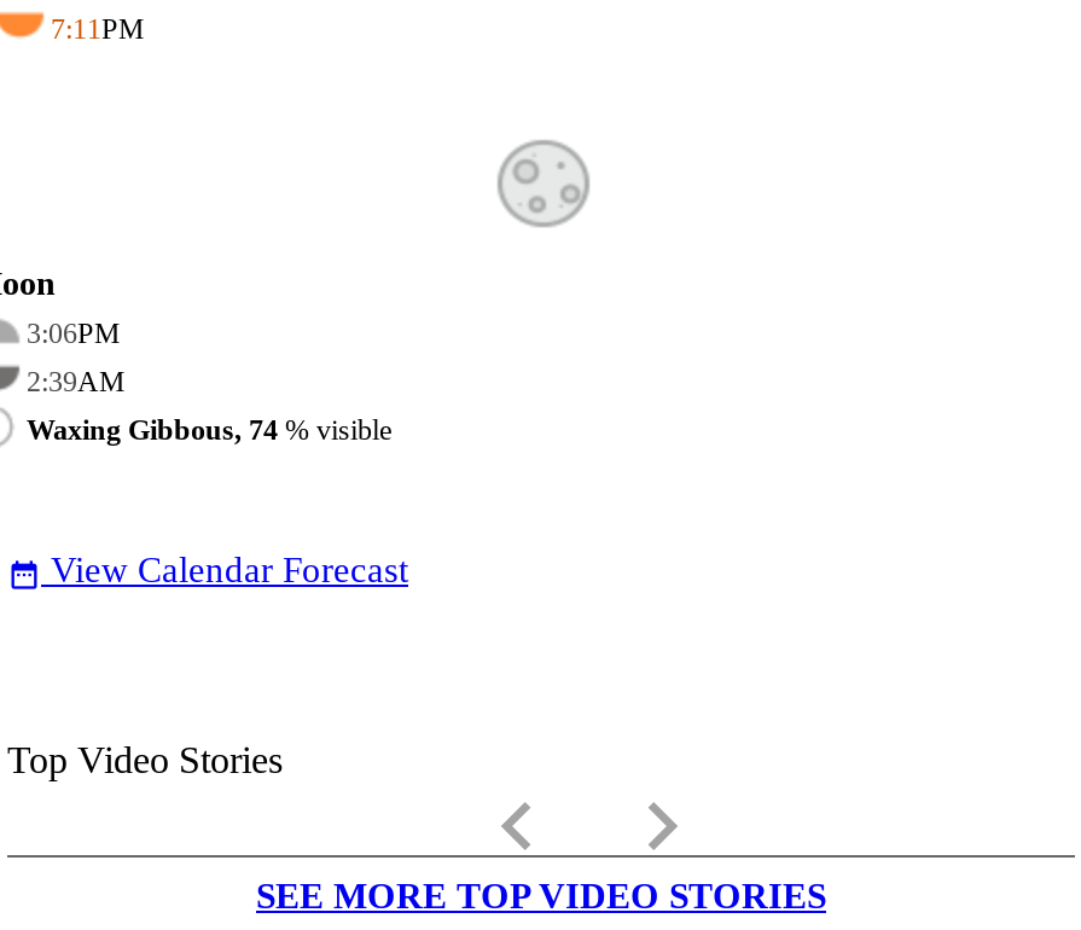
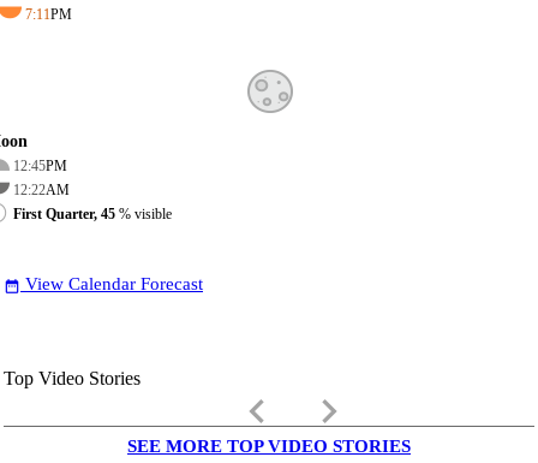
- 3:06PM
+ 12:45PM

- 2:39AM
+ 12:22AM

- Waxing Gibbous, 74% visible
+ First Quarter, 45% visible
